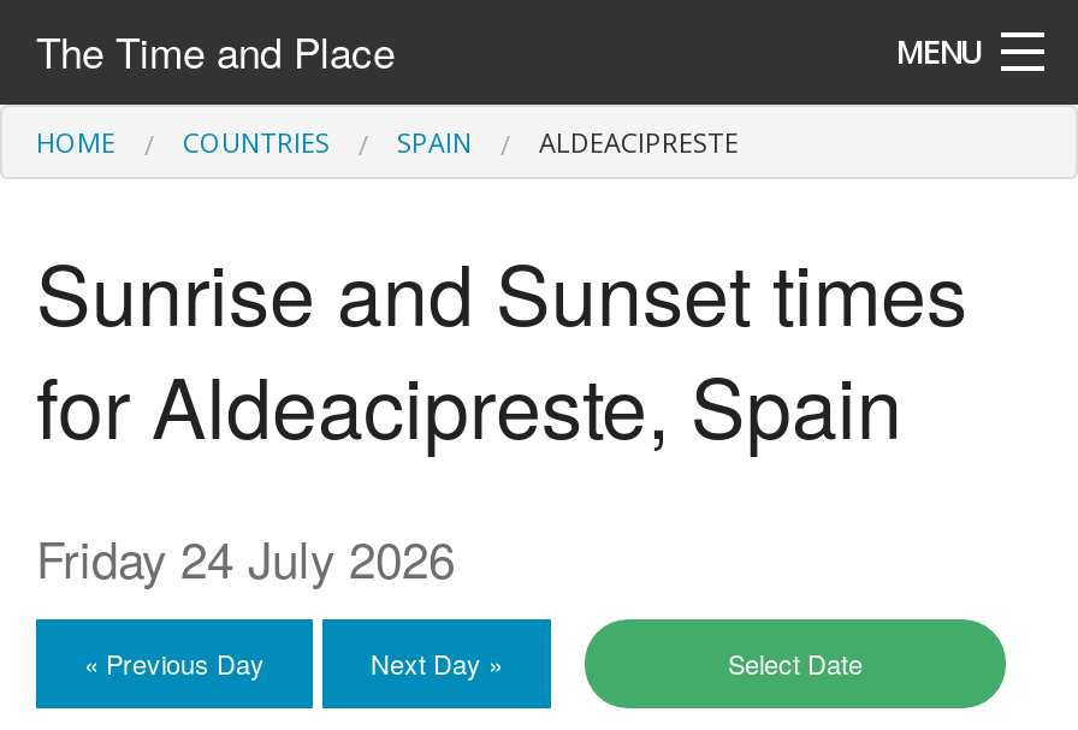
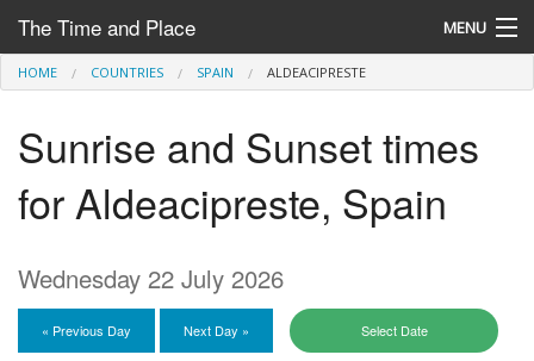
- Friday 24 July 2026
+ Wednesday 22 July 2026
